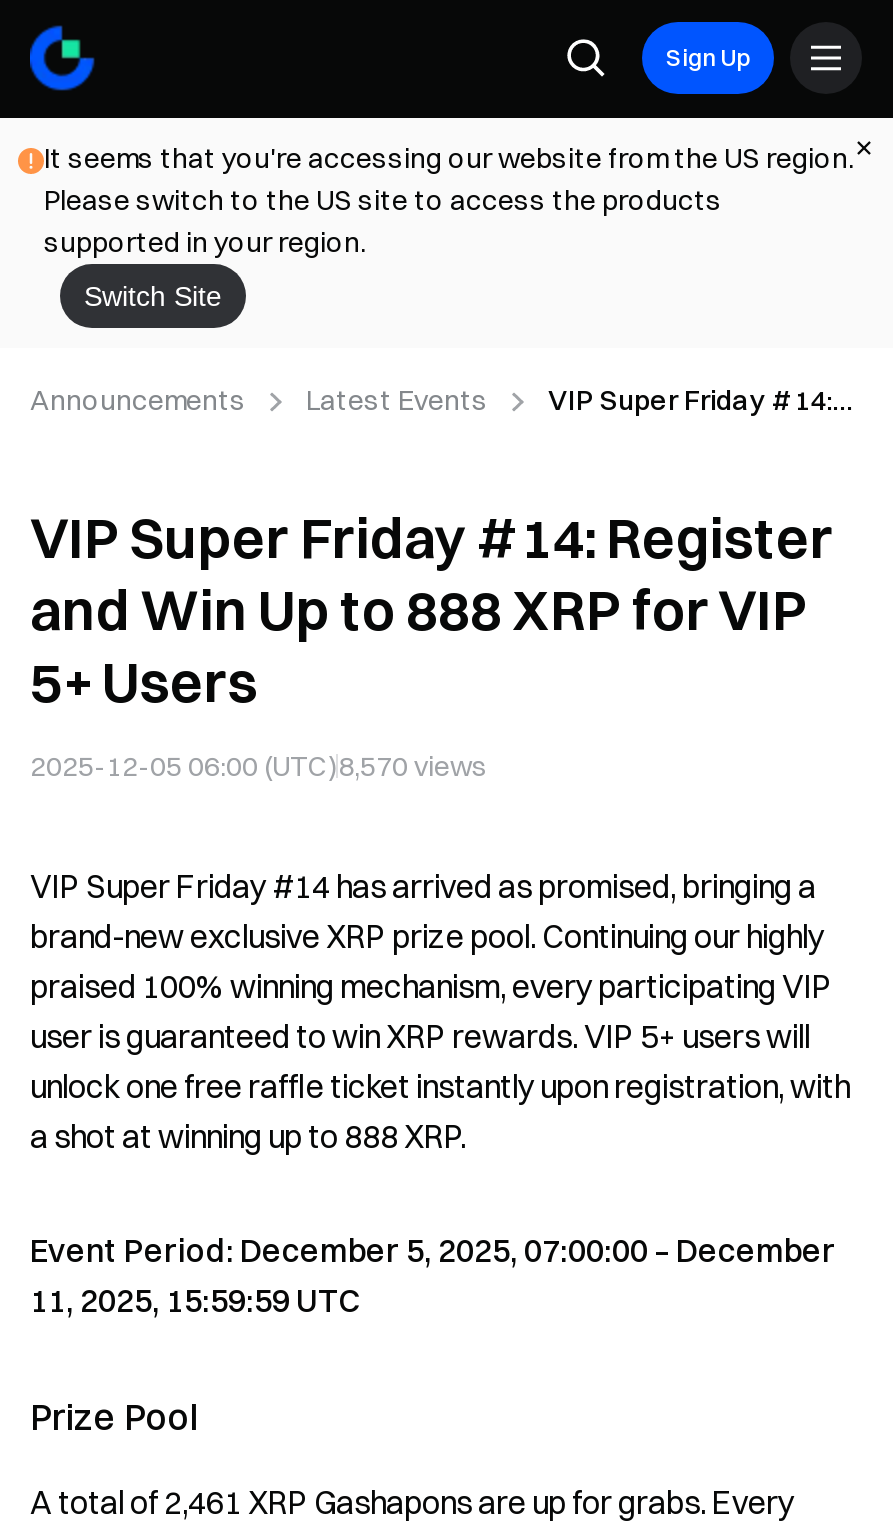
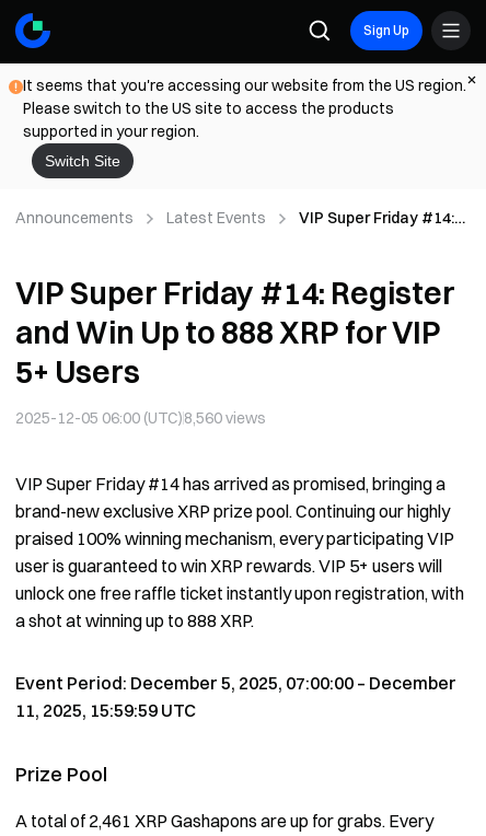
- 2025-12-05 06:00 (UTC)8,570 views
+ 2025-12-05 06:00 (UTC)8,560 views
